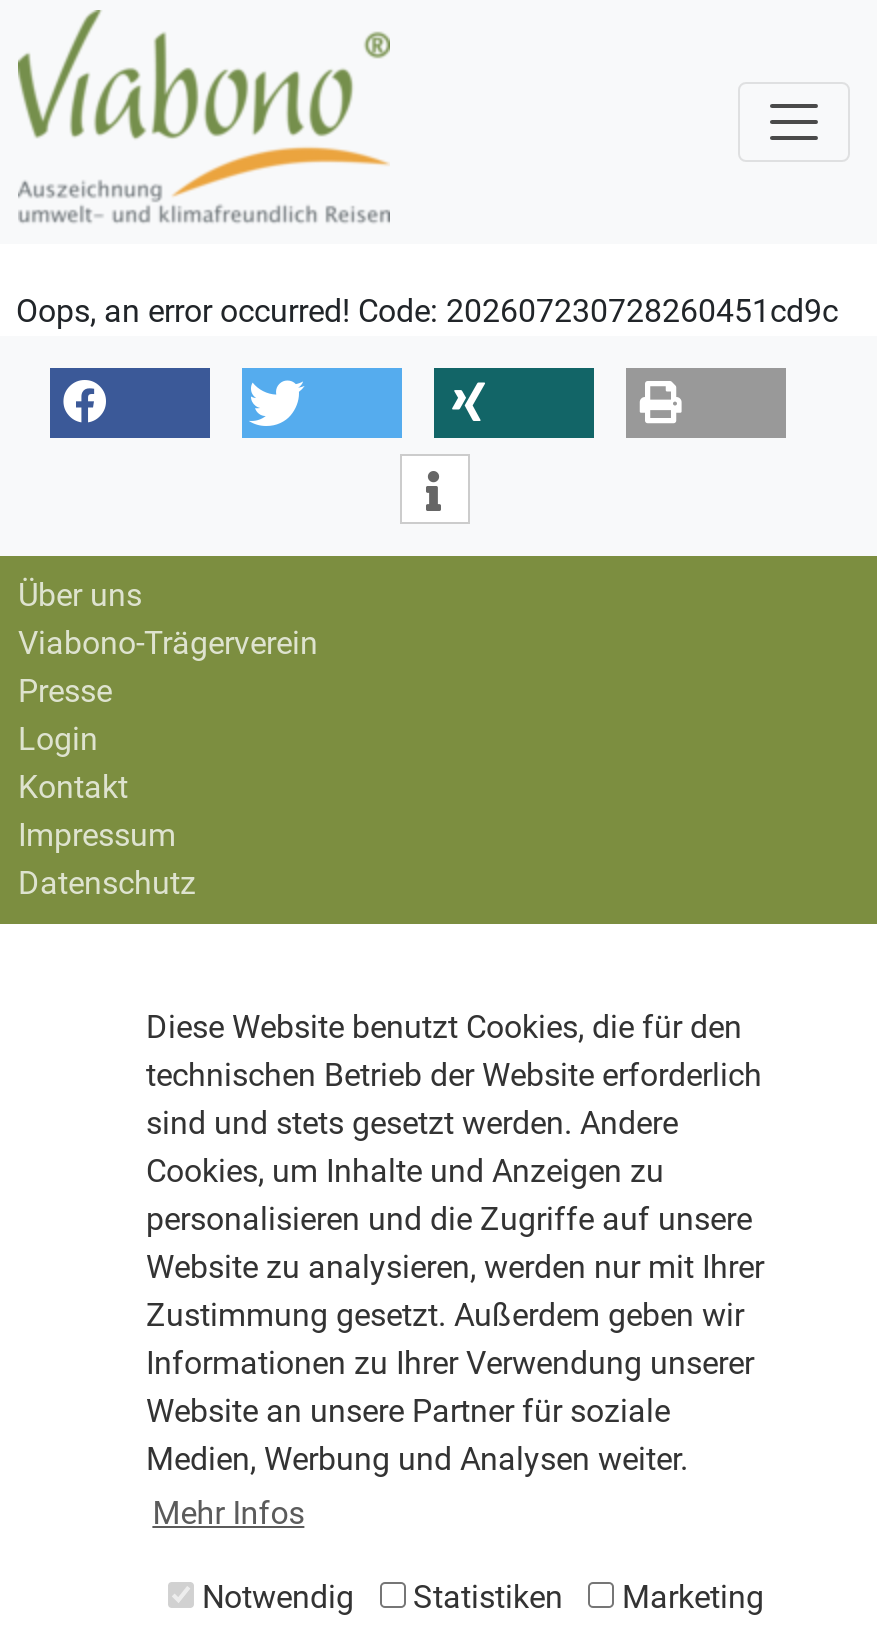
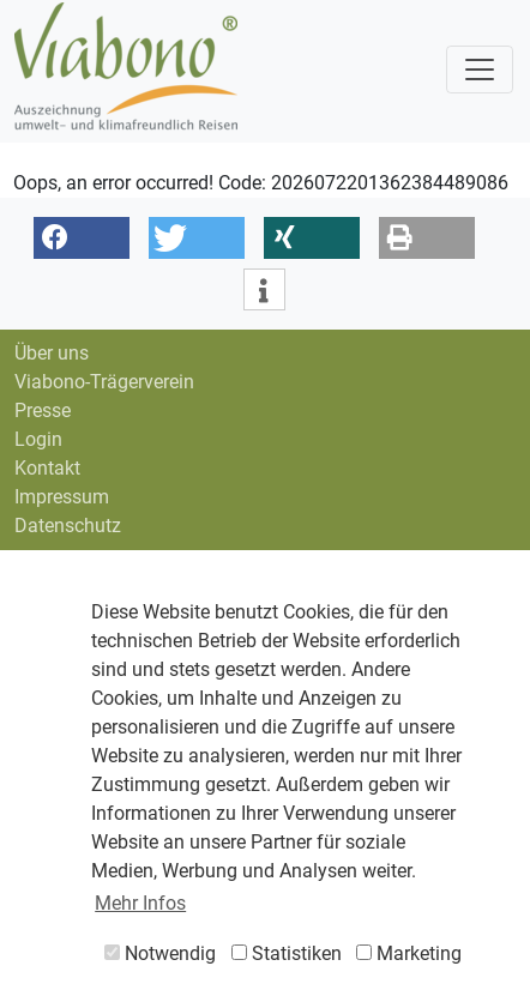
- Oops, an error occurred! Code: 202607230728260451cd9c
+ Oops, an error occurred! Code: 2026072201362384489086
